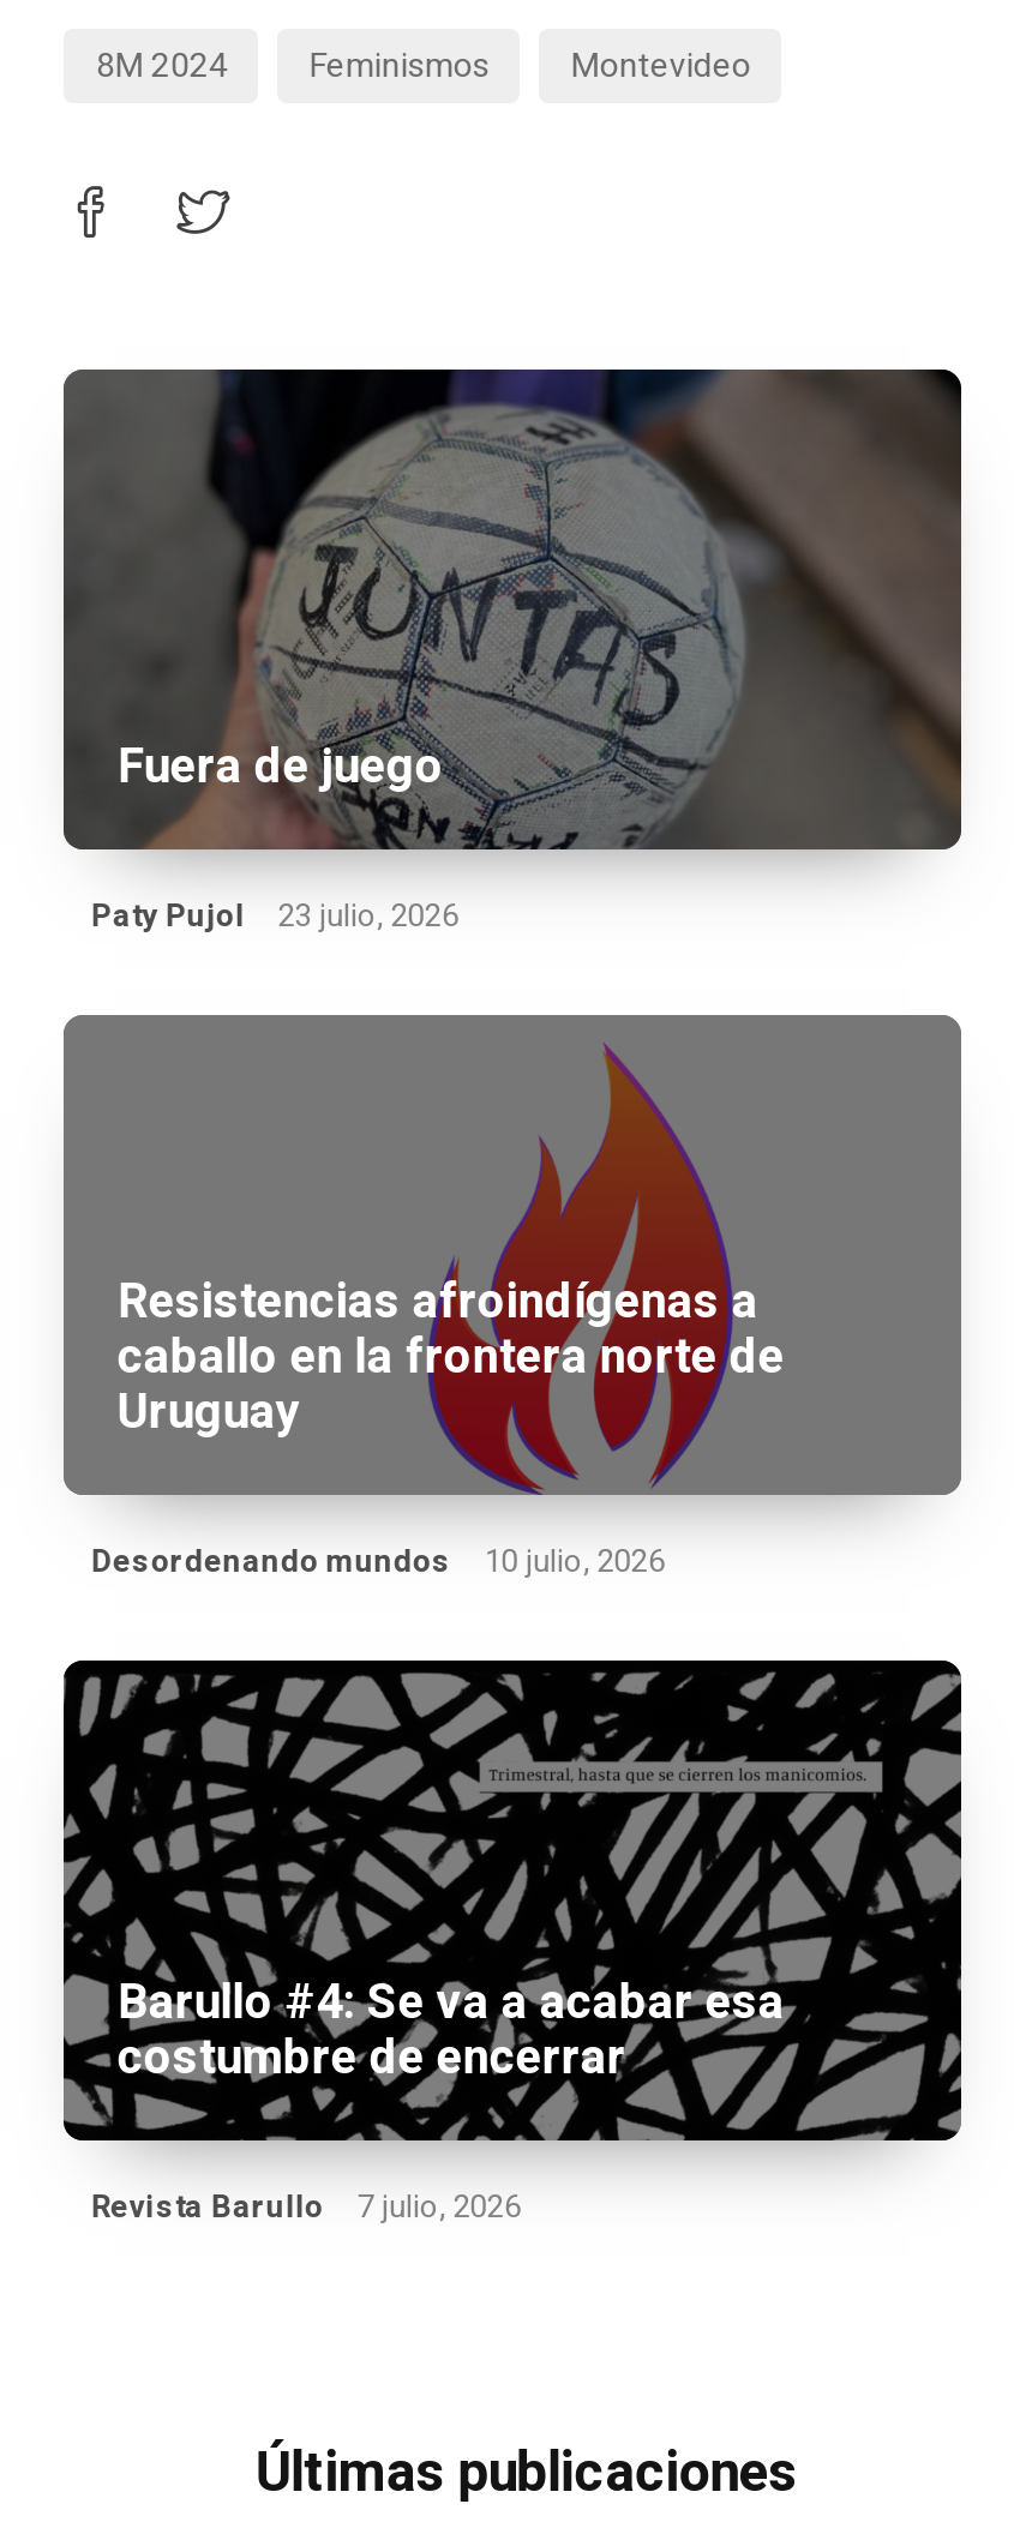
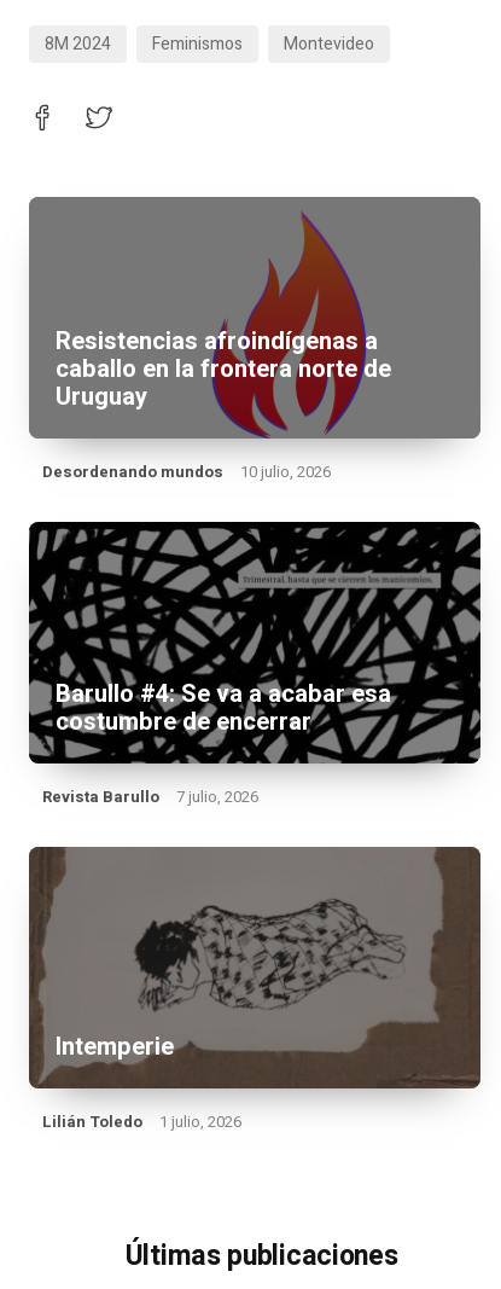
- [image]
- Fuera de juego
- Paty Pujol
- 23 julio, 2026

moved up: Resistencias afroindígenas a | caballo en la frontera norte de | Uruguay | ... | Revista Barullo | 7 julio, 2026

+ [image]
+ Intemperie
+ Lilián Toledo
+ 1 julio, 2026
